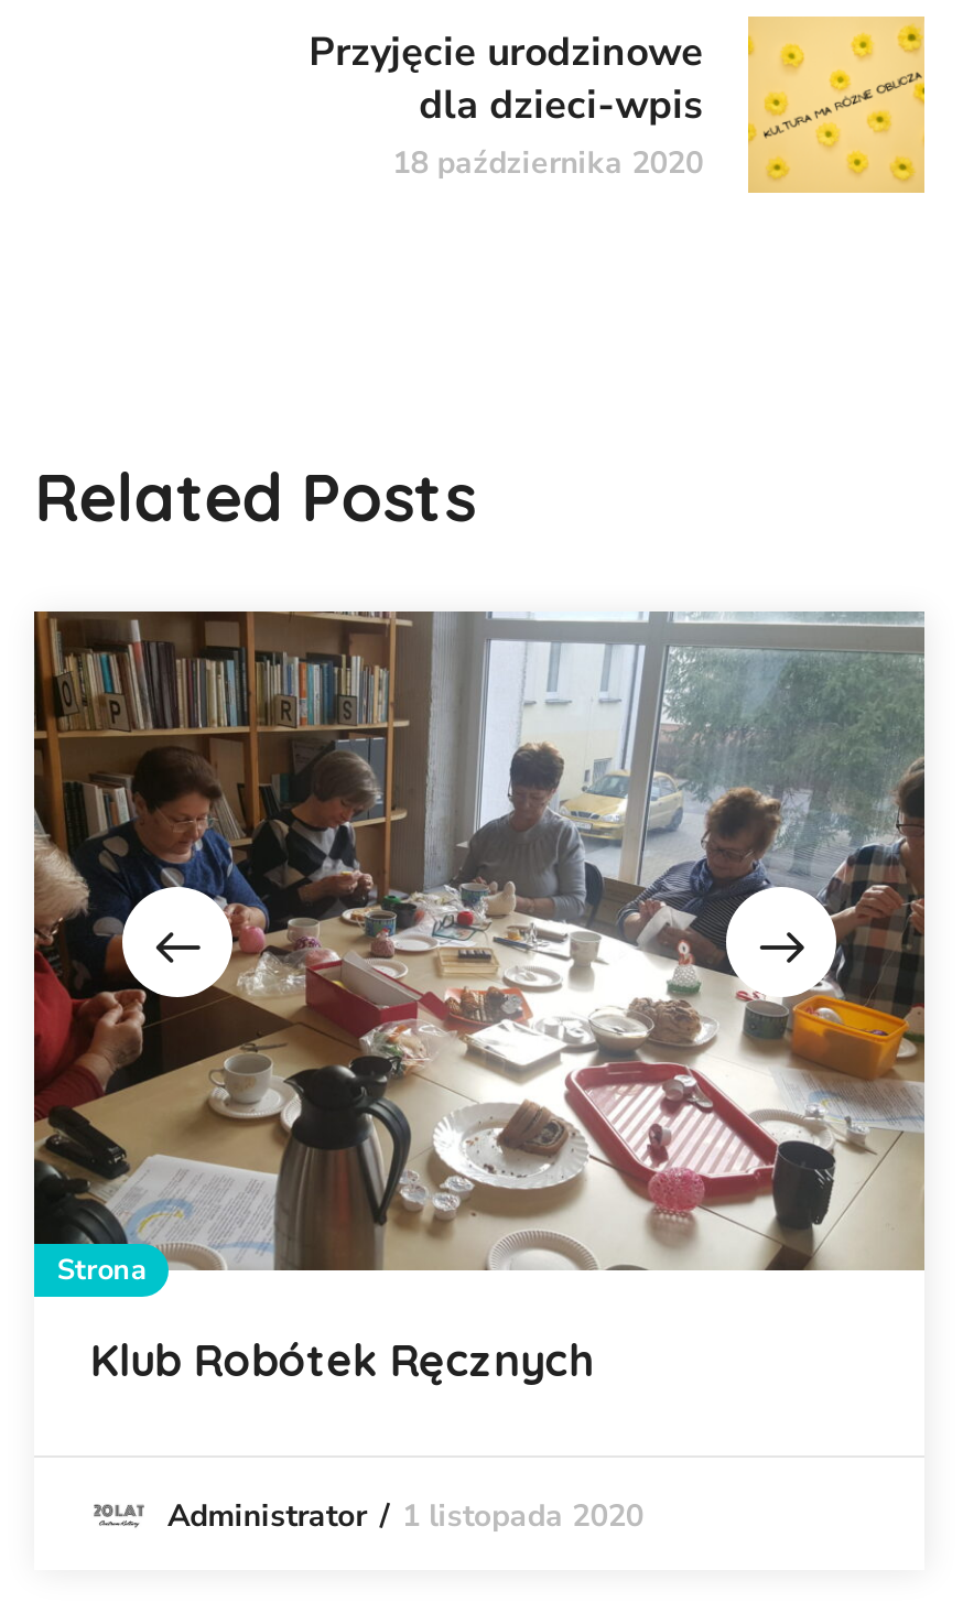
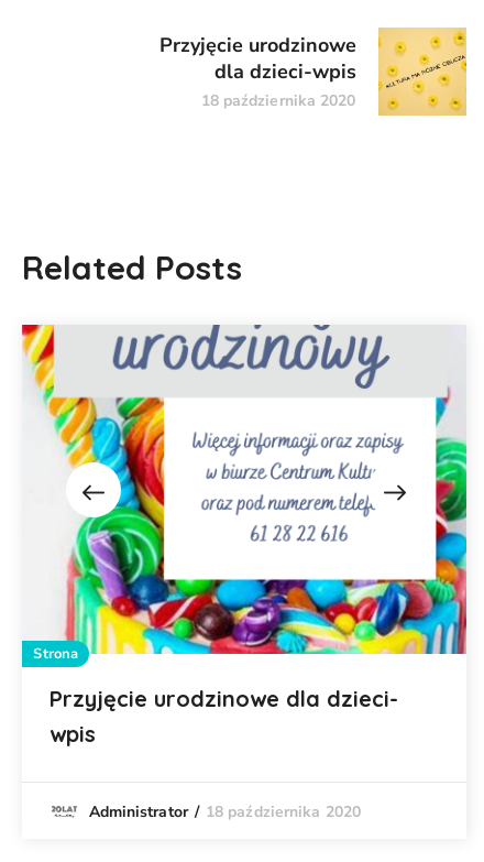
- [image]
- Klub Robótek Ręcznych
+ [image]
+ Przyjęcie urodzinowe dla dzieci-
+ wpis

- 1 listopada 2020
+ 18 października 2020
